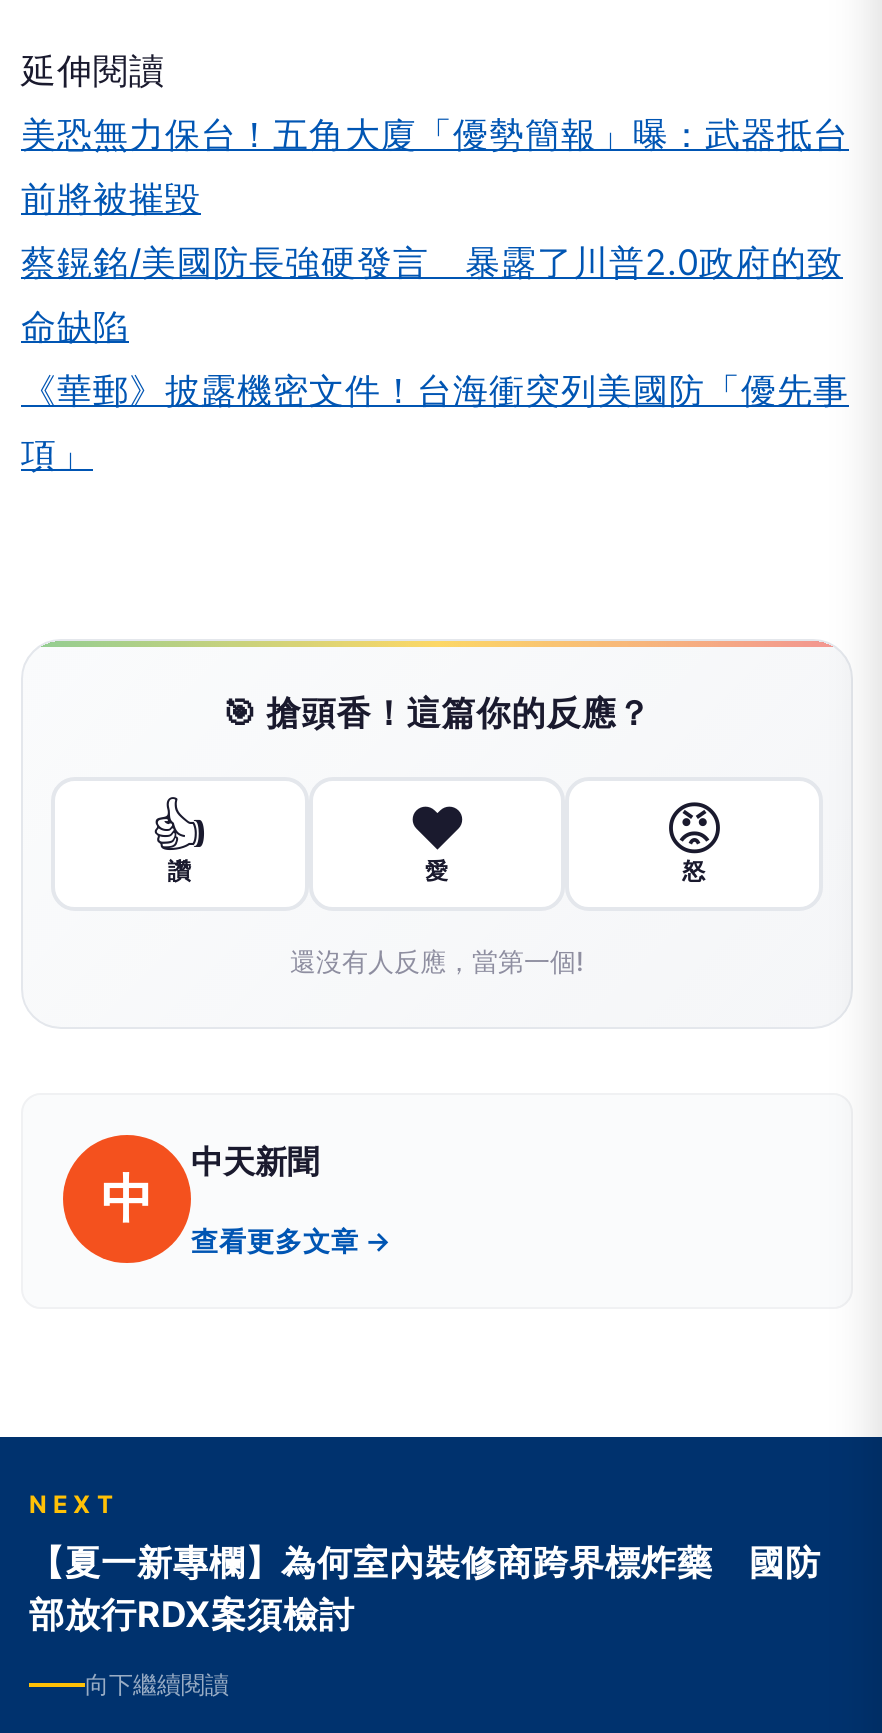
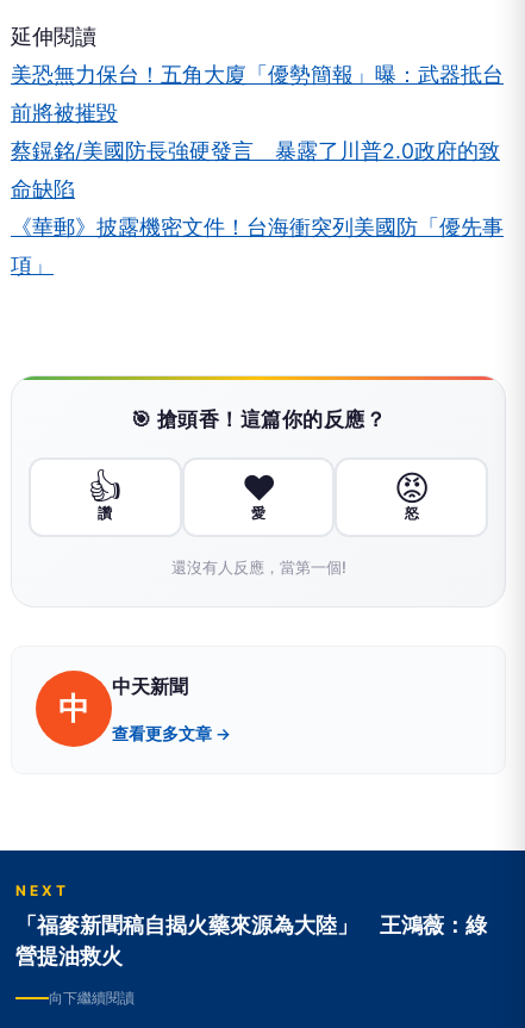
- 【夏一新專欄】為何室內裝修商跨界標炸藥 國防
- 部放行RDX案須檢討
+ 「福麥新聞稿自揭火藥來源為大陸」 王鴻薇：綠
+ 營提油救火
